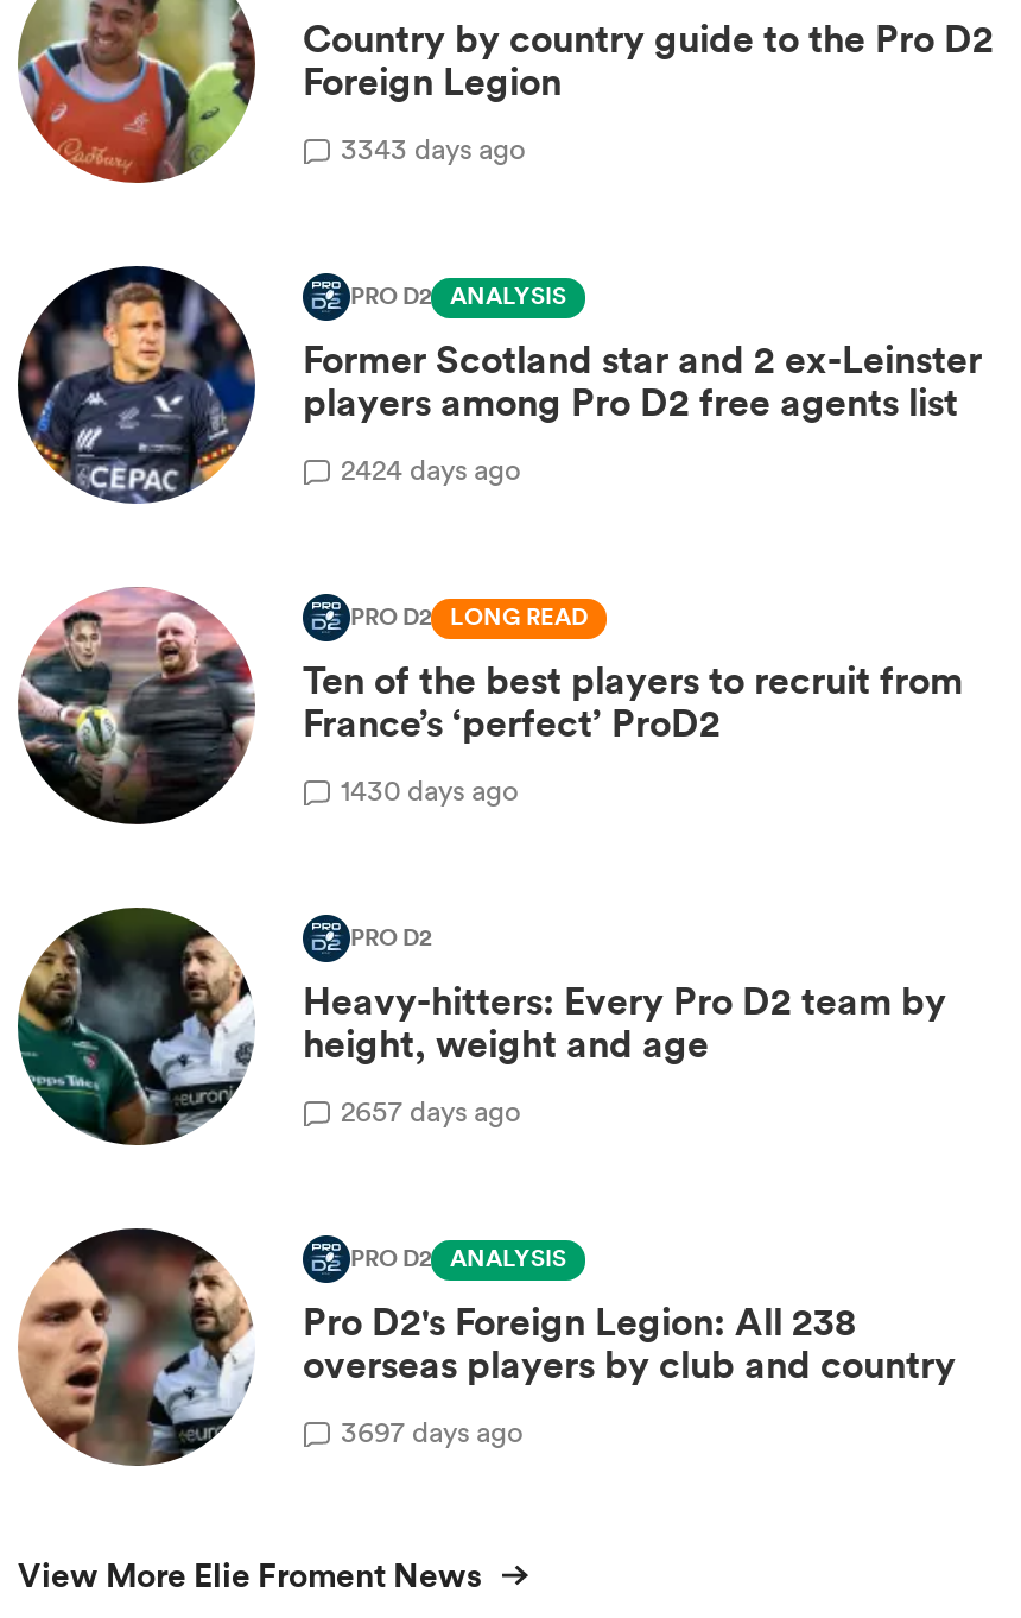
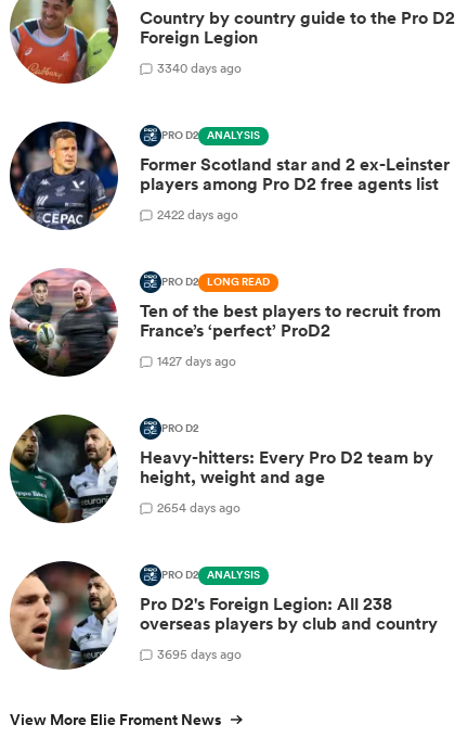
- 3343 days ago
+ 3340 days ago

- 2424 days ago
+ 2422 days ago

- 1430 days ago
+ 1427 days ago

- 2657 days ago
+ 2654 days ago

- 3697 days ago
+ 3695 days ago
